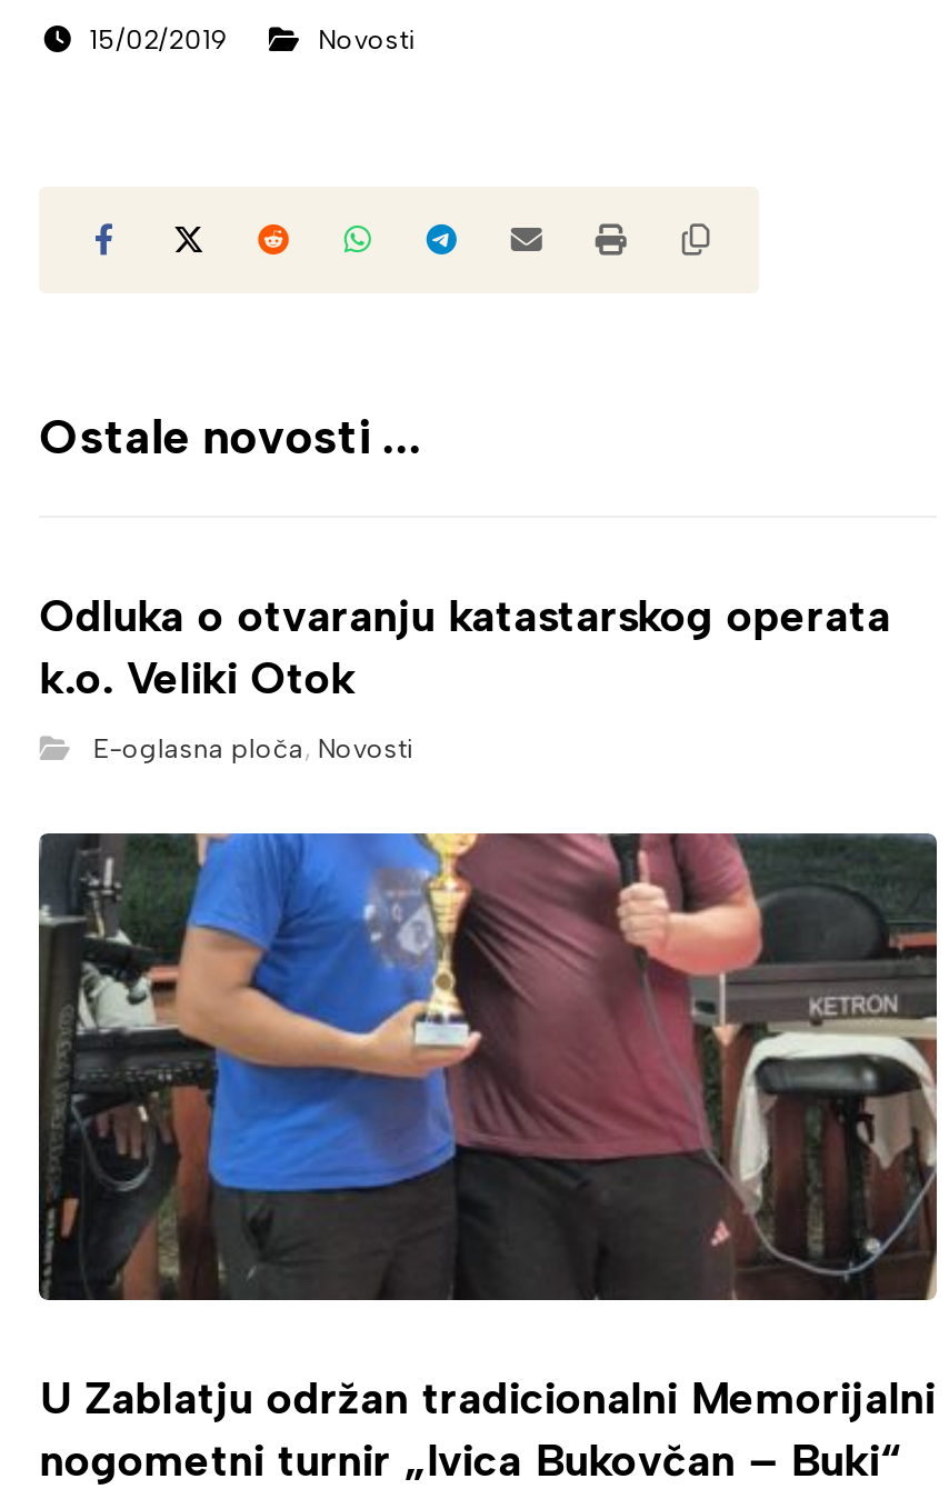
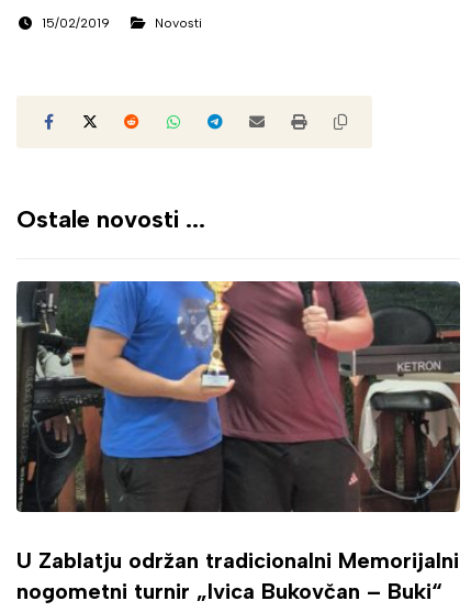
- Odluka o otvaranju katastarskog operata
- k.o. Veliki Otok
- E-oglasna ploča, Novosti
